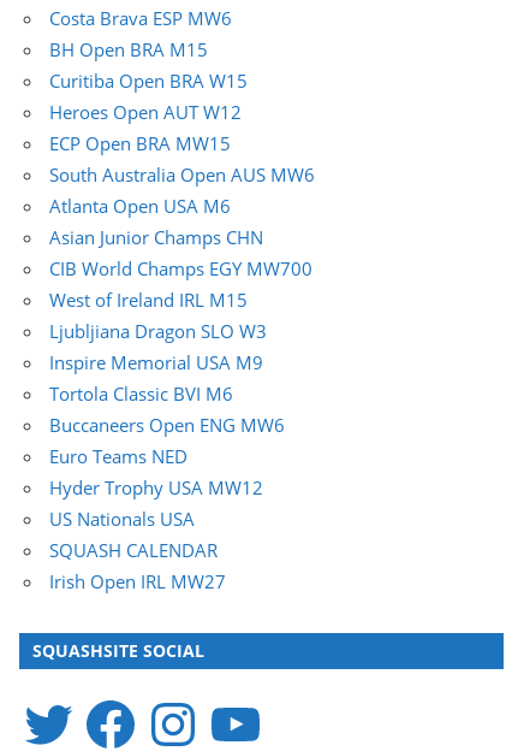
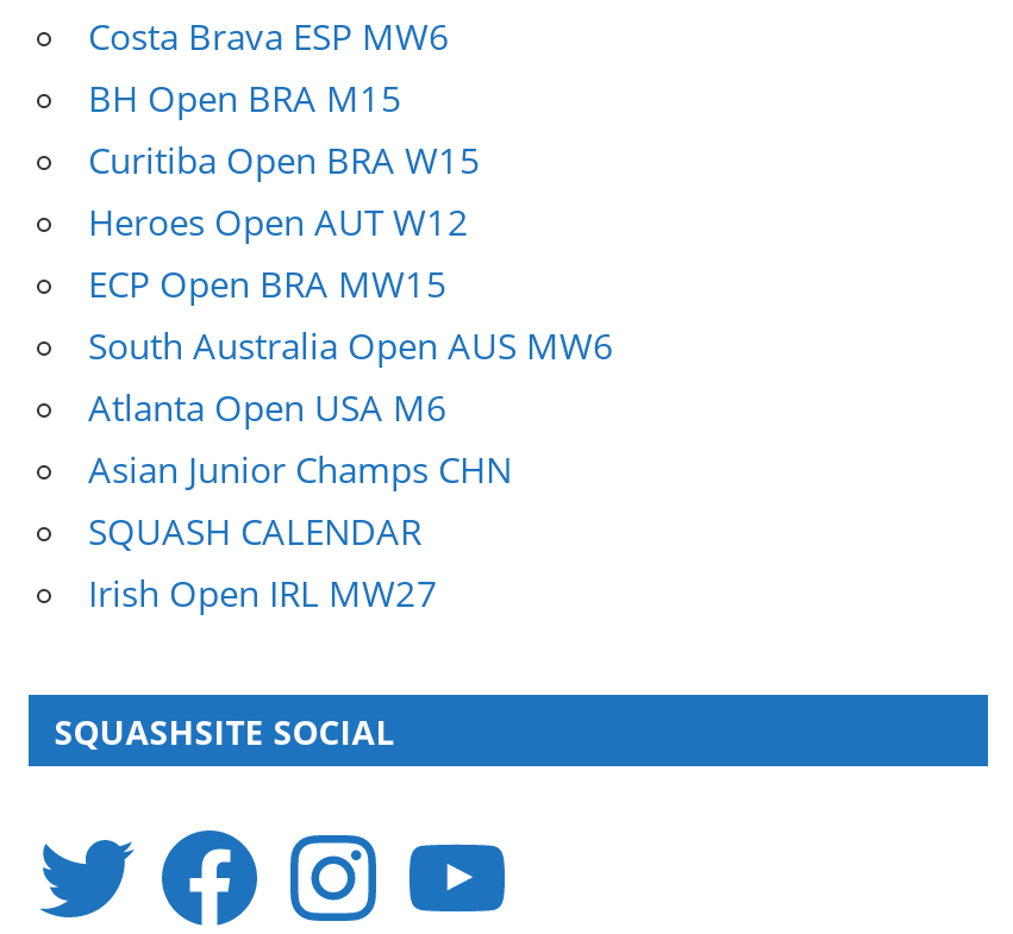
- CIB World Champs EGY MW700
- West of Ireland IRL M15
- Ljubljiana Dragon SLO W3
- Inspire Memorial USA M9
- Tortola Classic BVI M6
- Buccaneers Open ENG MW6
- Euro Teams NED
- Hyder Trophy USA MW12
- US Nationals USA
